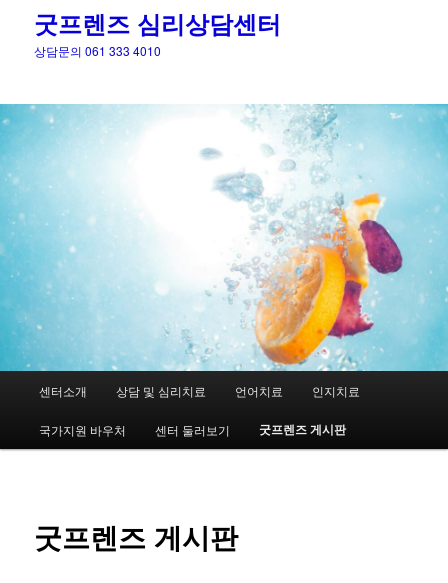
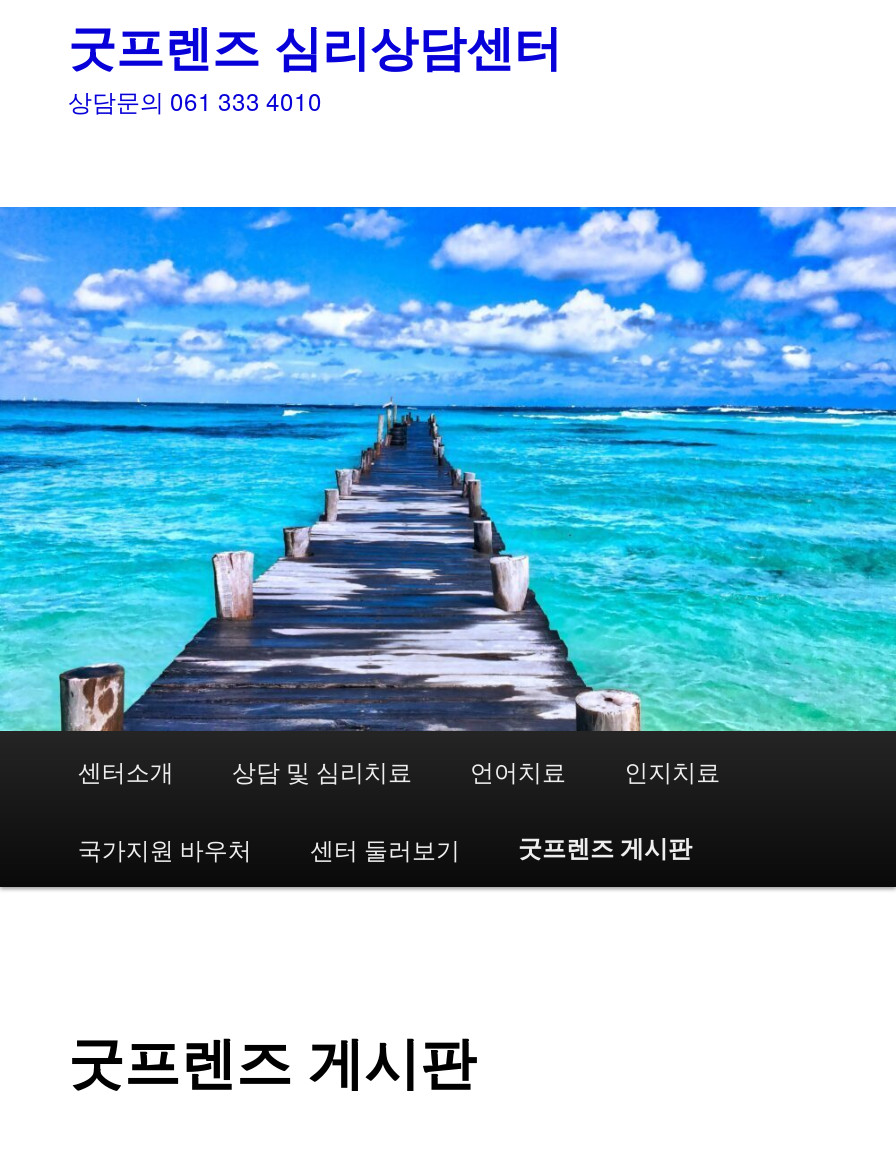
- [image]
+ [image]
